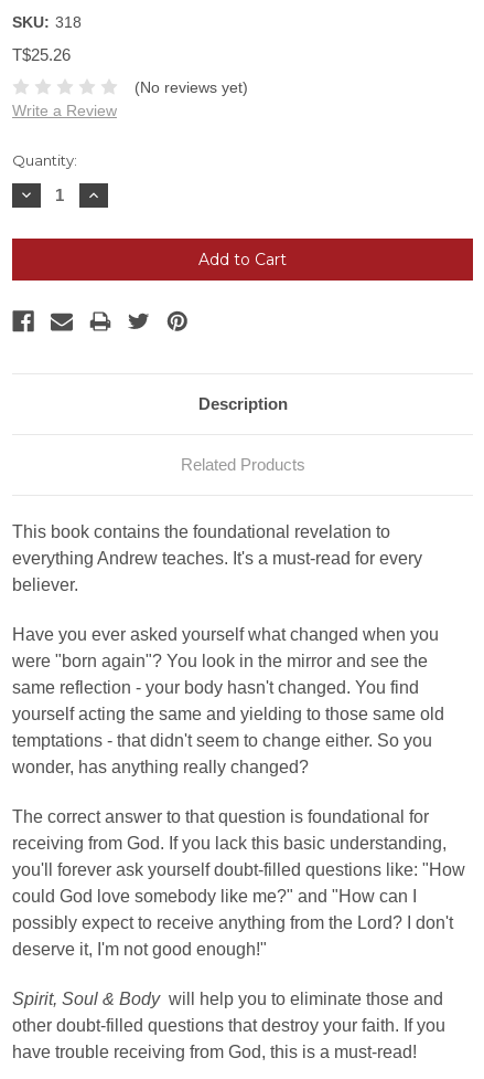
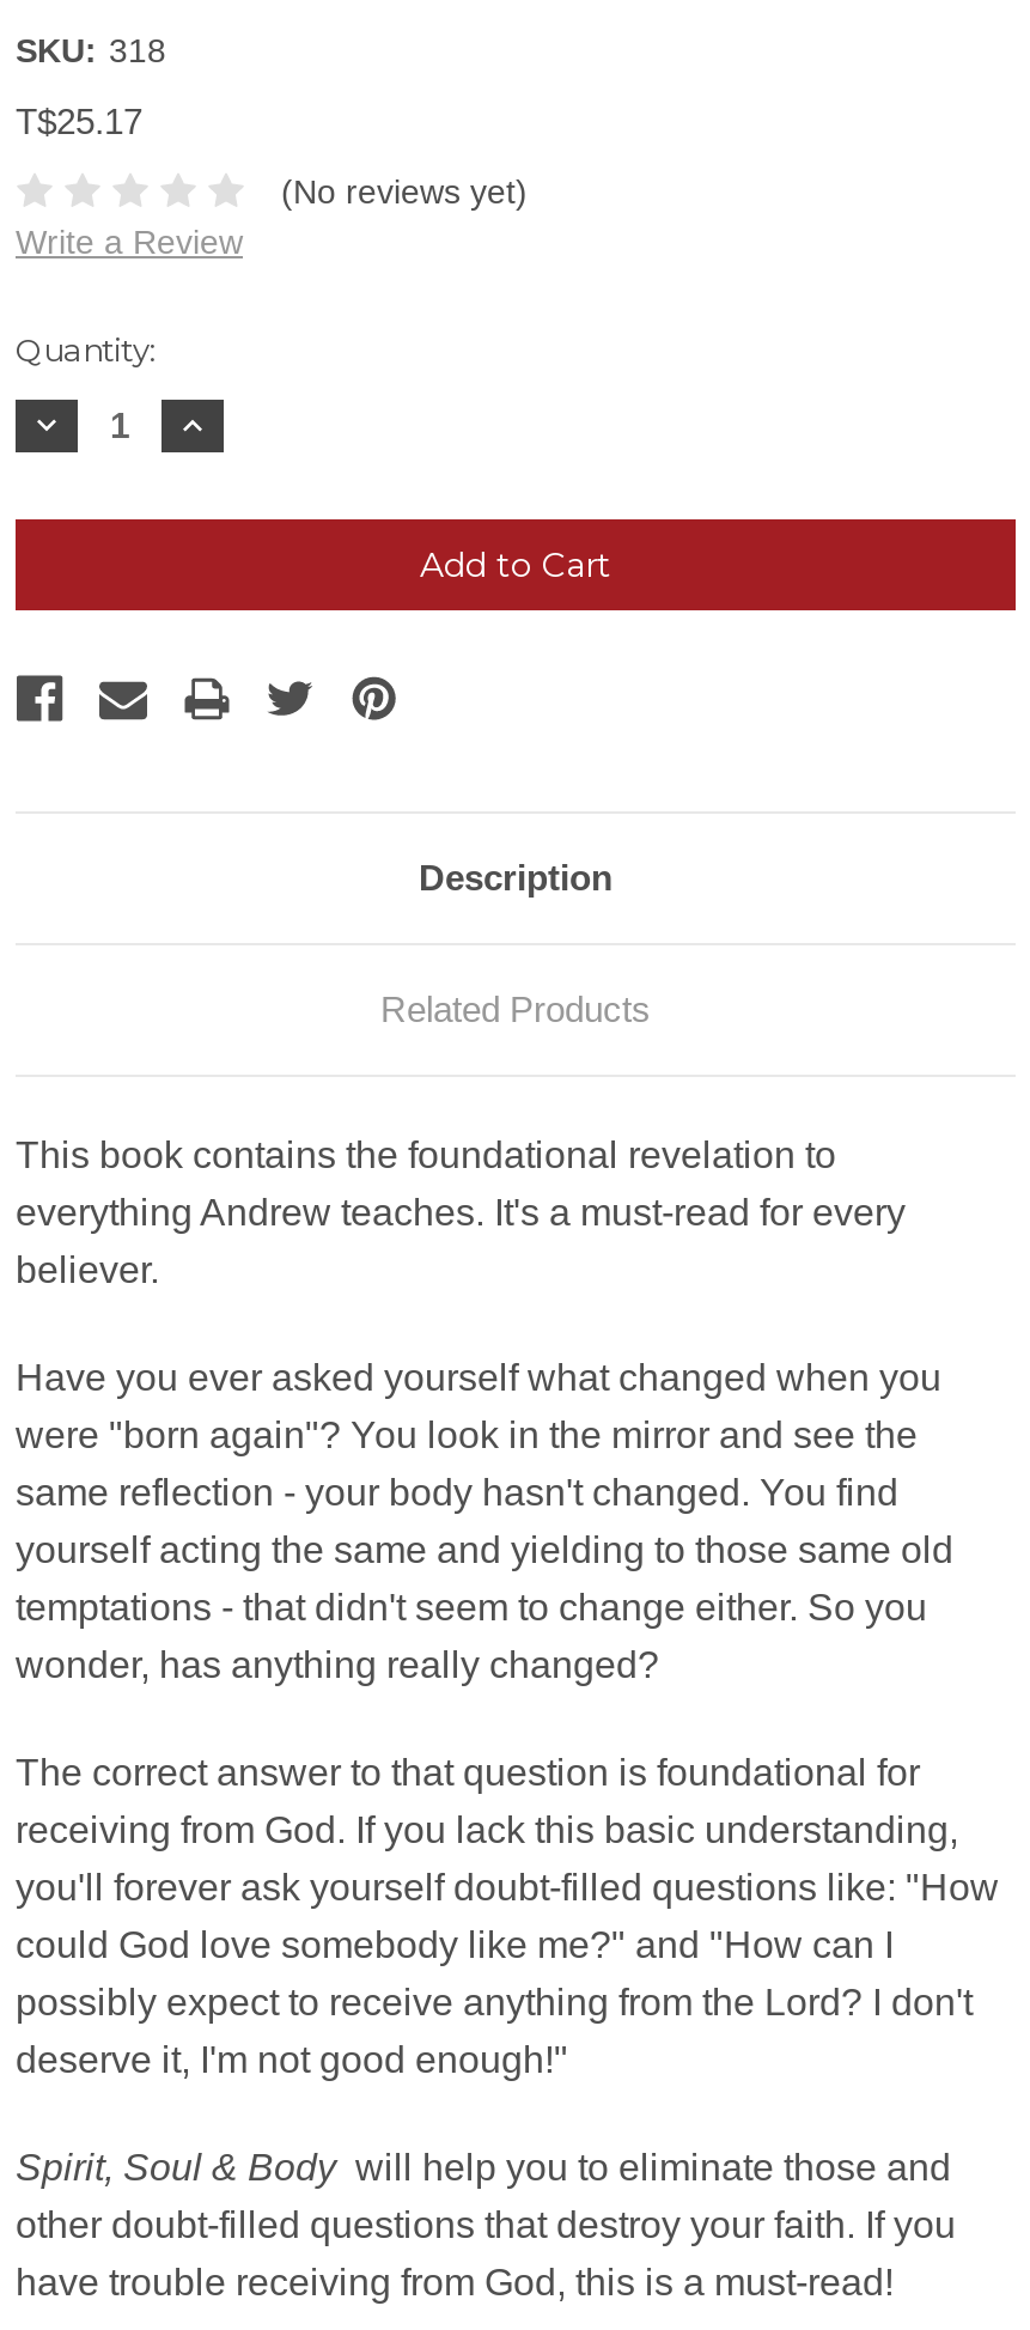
- T$25.26
+ T$25.17
